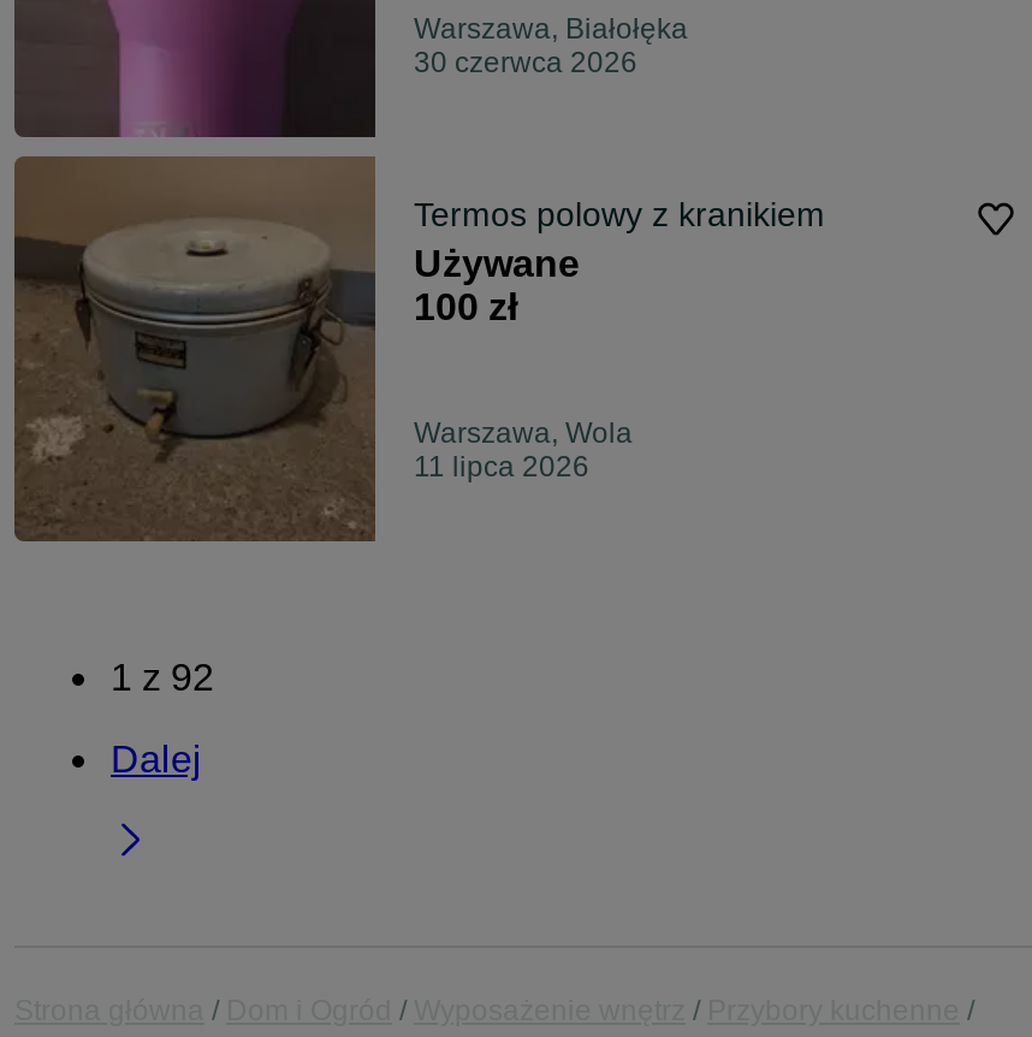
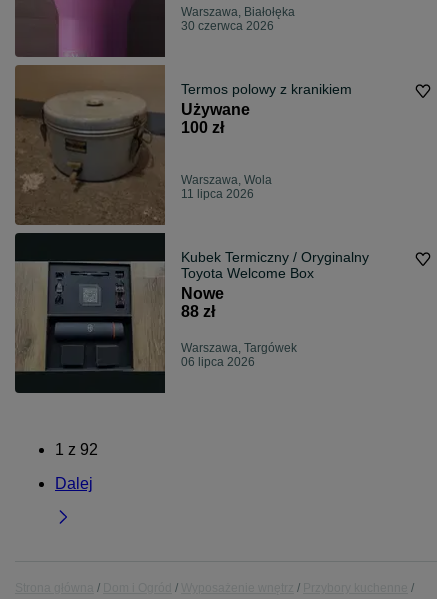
+ [image]
+ Kubek Termiczny / Oryginalny
+ Toyota Welcome Box
+ Nowe
+ 88 zł
+ Warszawa, Targówek
+ 06 lipca 2026
